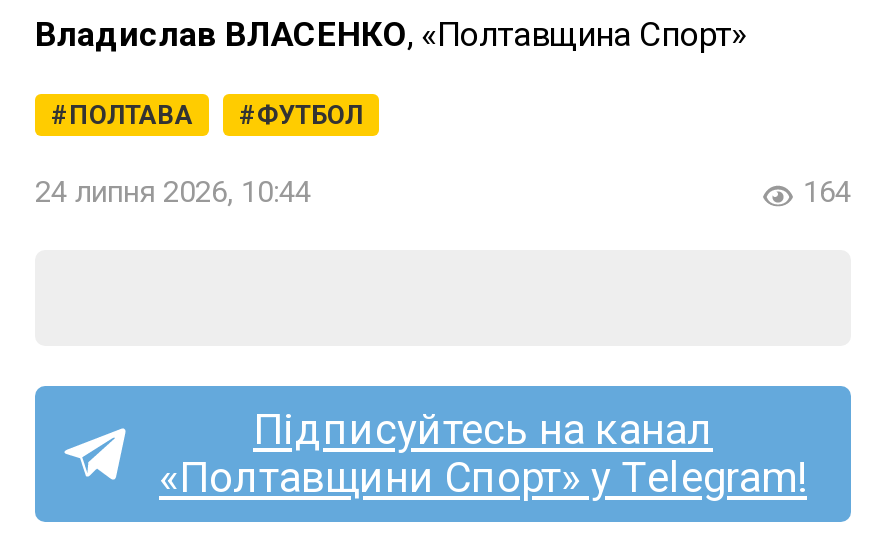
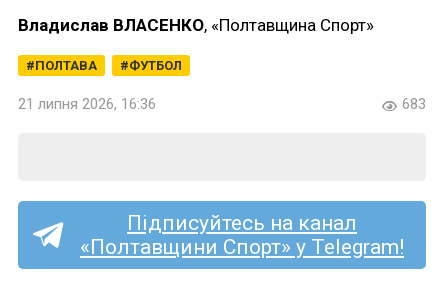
- 24 липня 2026, 10:44
+ 21 липня 2026, 16:36

- 164
+ 683
